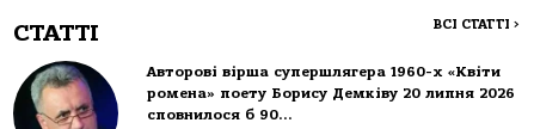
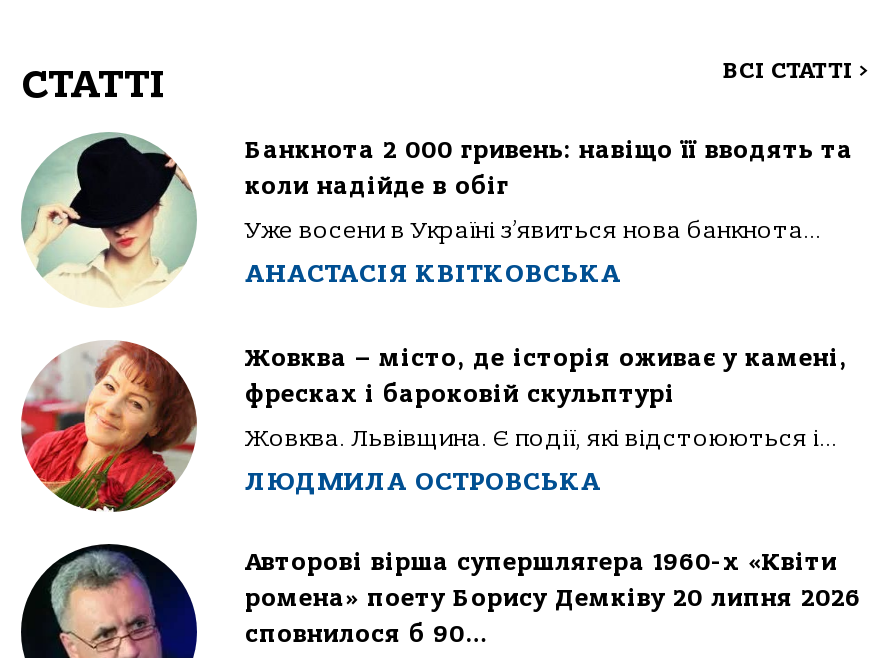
+ [image]

+ [image]
+ Банкнота 2 000 гривень: навіщо її вводять та
+ коли надійде в обіг
+ Уже восени в Україні з’явиться нова банкнота...
+ АНАСТАСІЯ КВІТКОВСЬКА
+ Жовква – місто, де історія оживає у камені,
+ фресках і бароковій скульптурі
+ Жовква. Львівщина. Є події, які відстоюються і...
+ ЛЮДМИЛА ОСТРОВСЬКА
